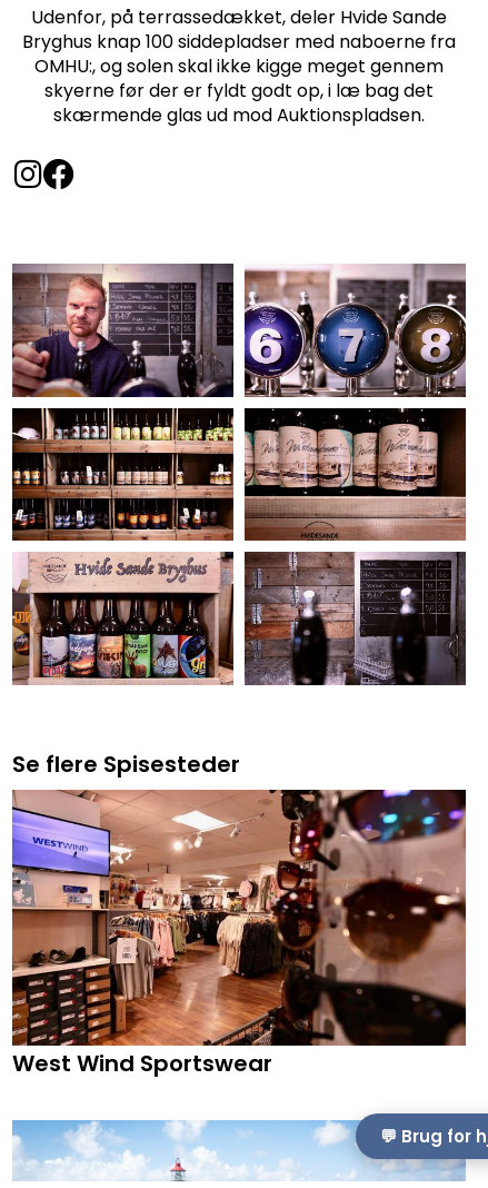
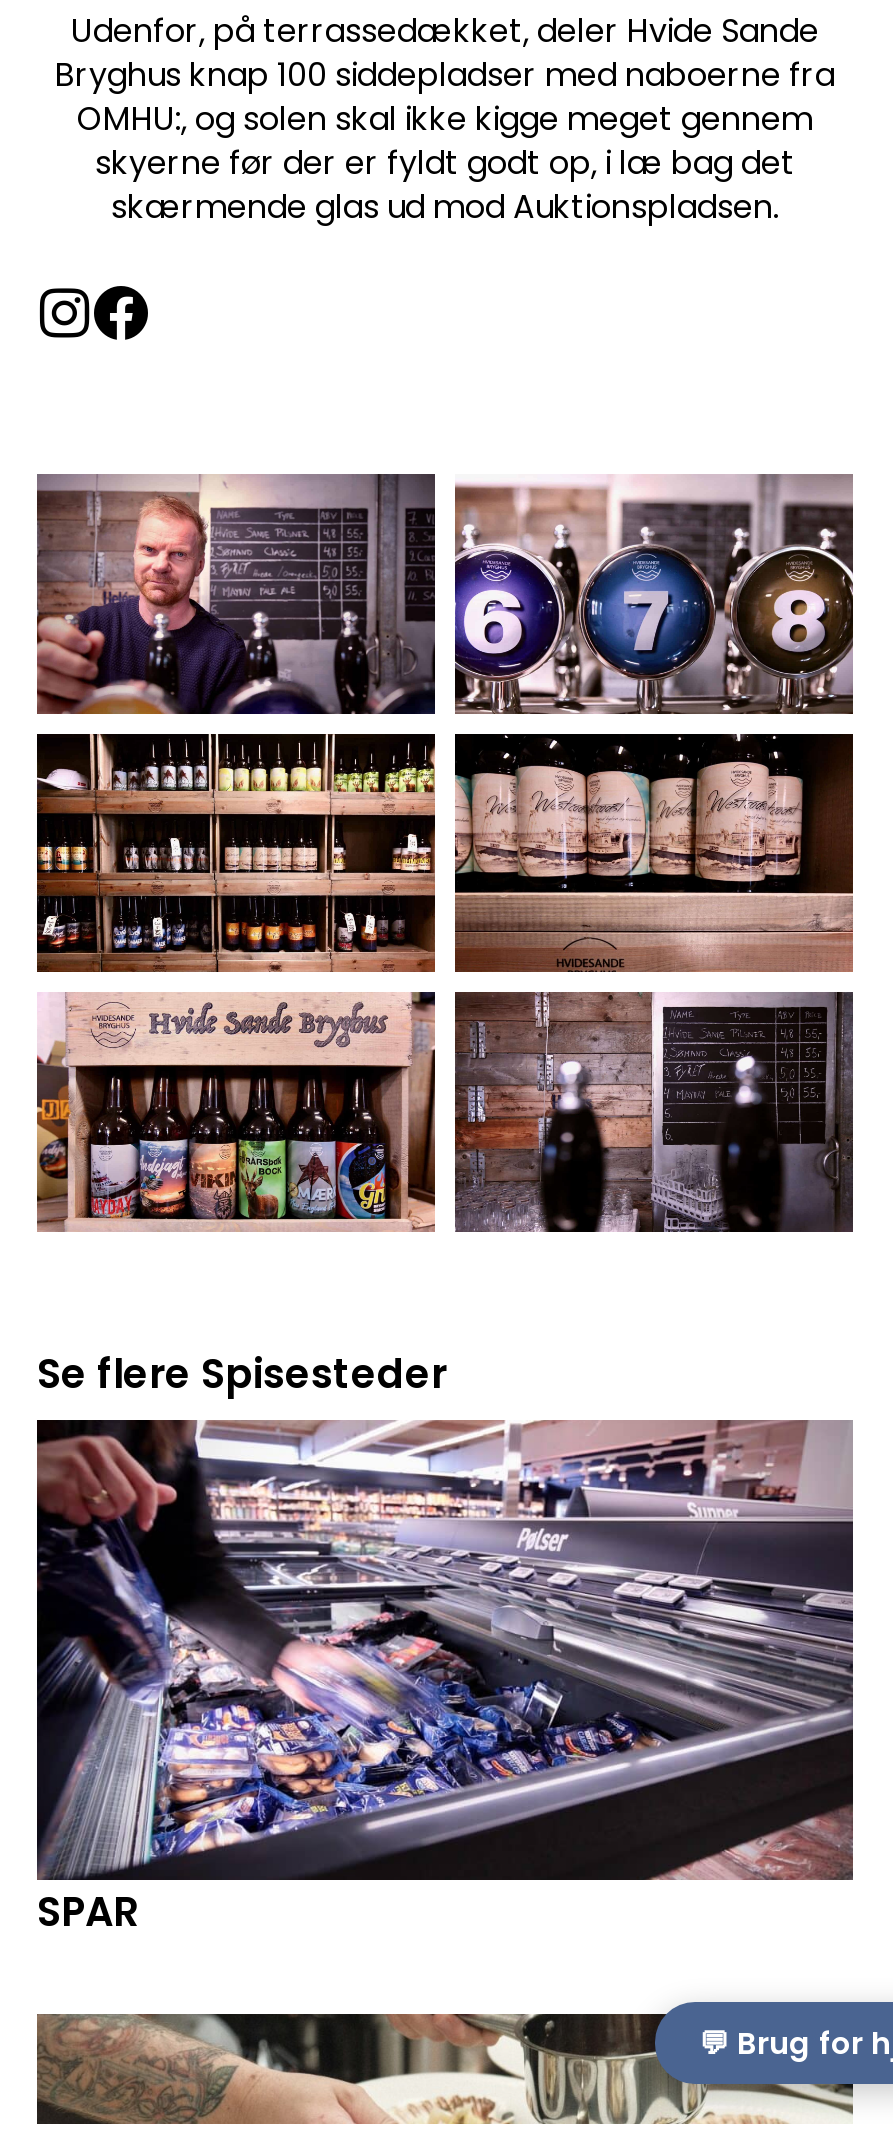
- [image]
- West Wind Sportswear
+ [image]
+ SPAR

- [image]
+ [image]
